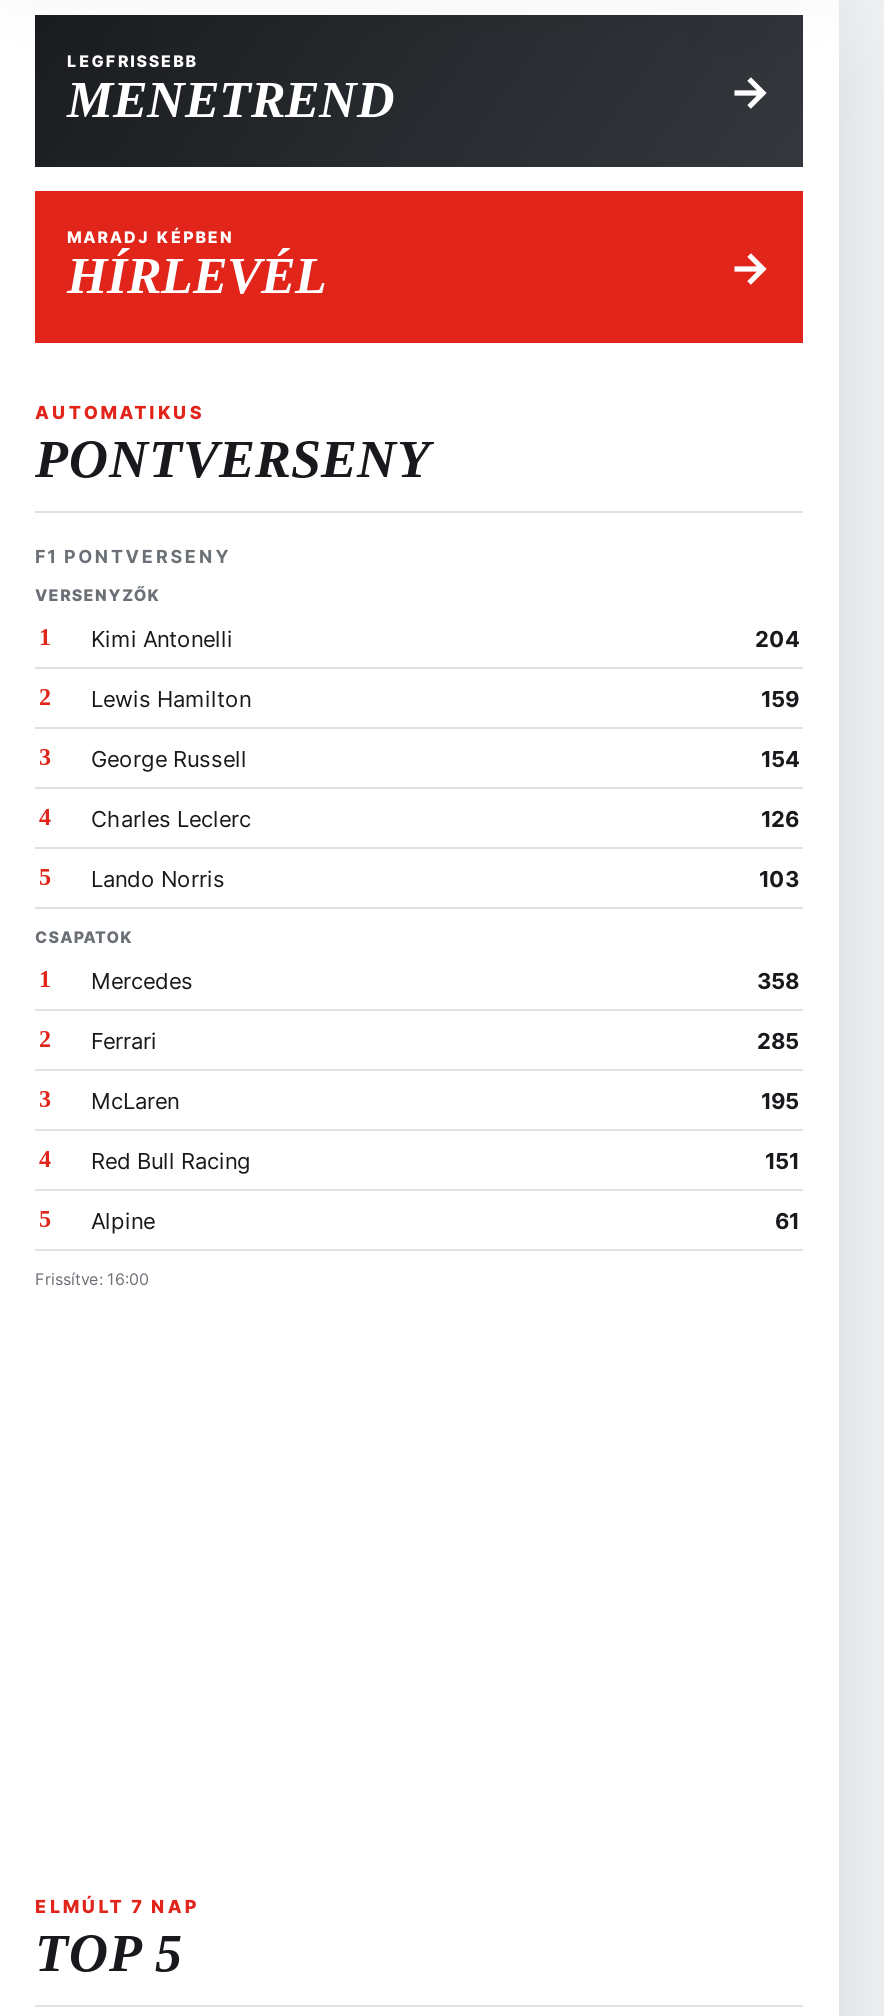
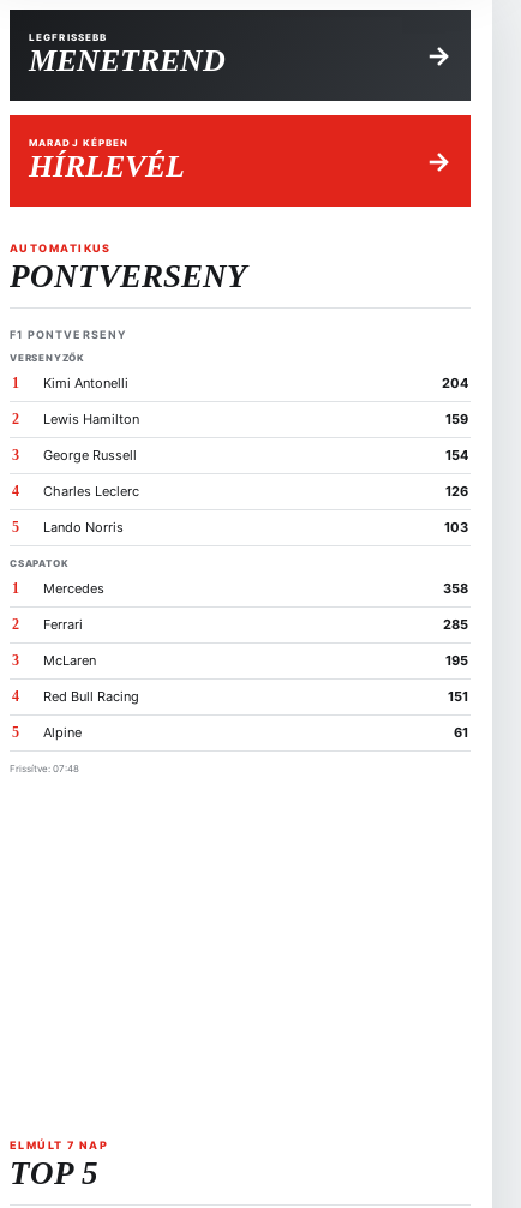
- Frissítve: 16:00
+ Frissítve: 07:48
